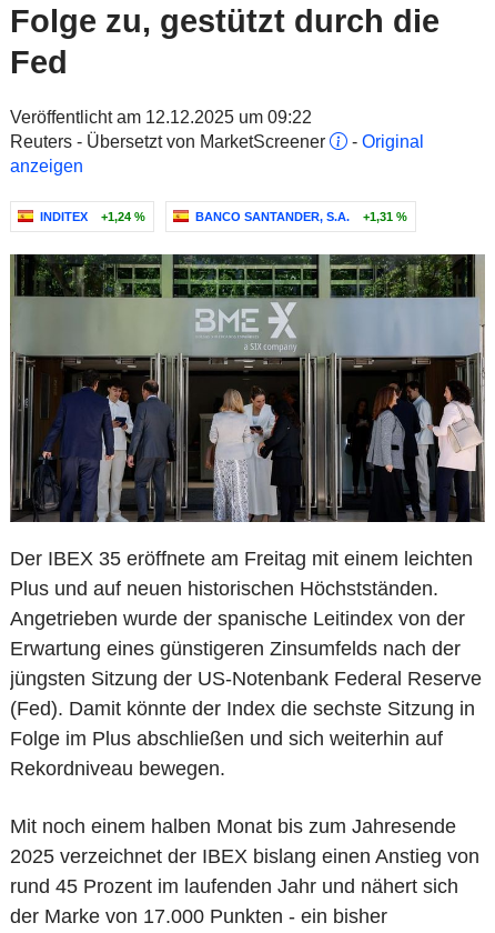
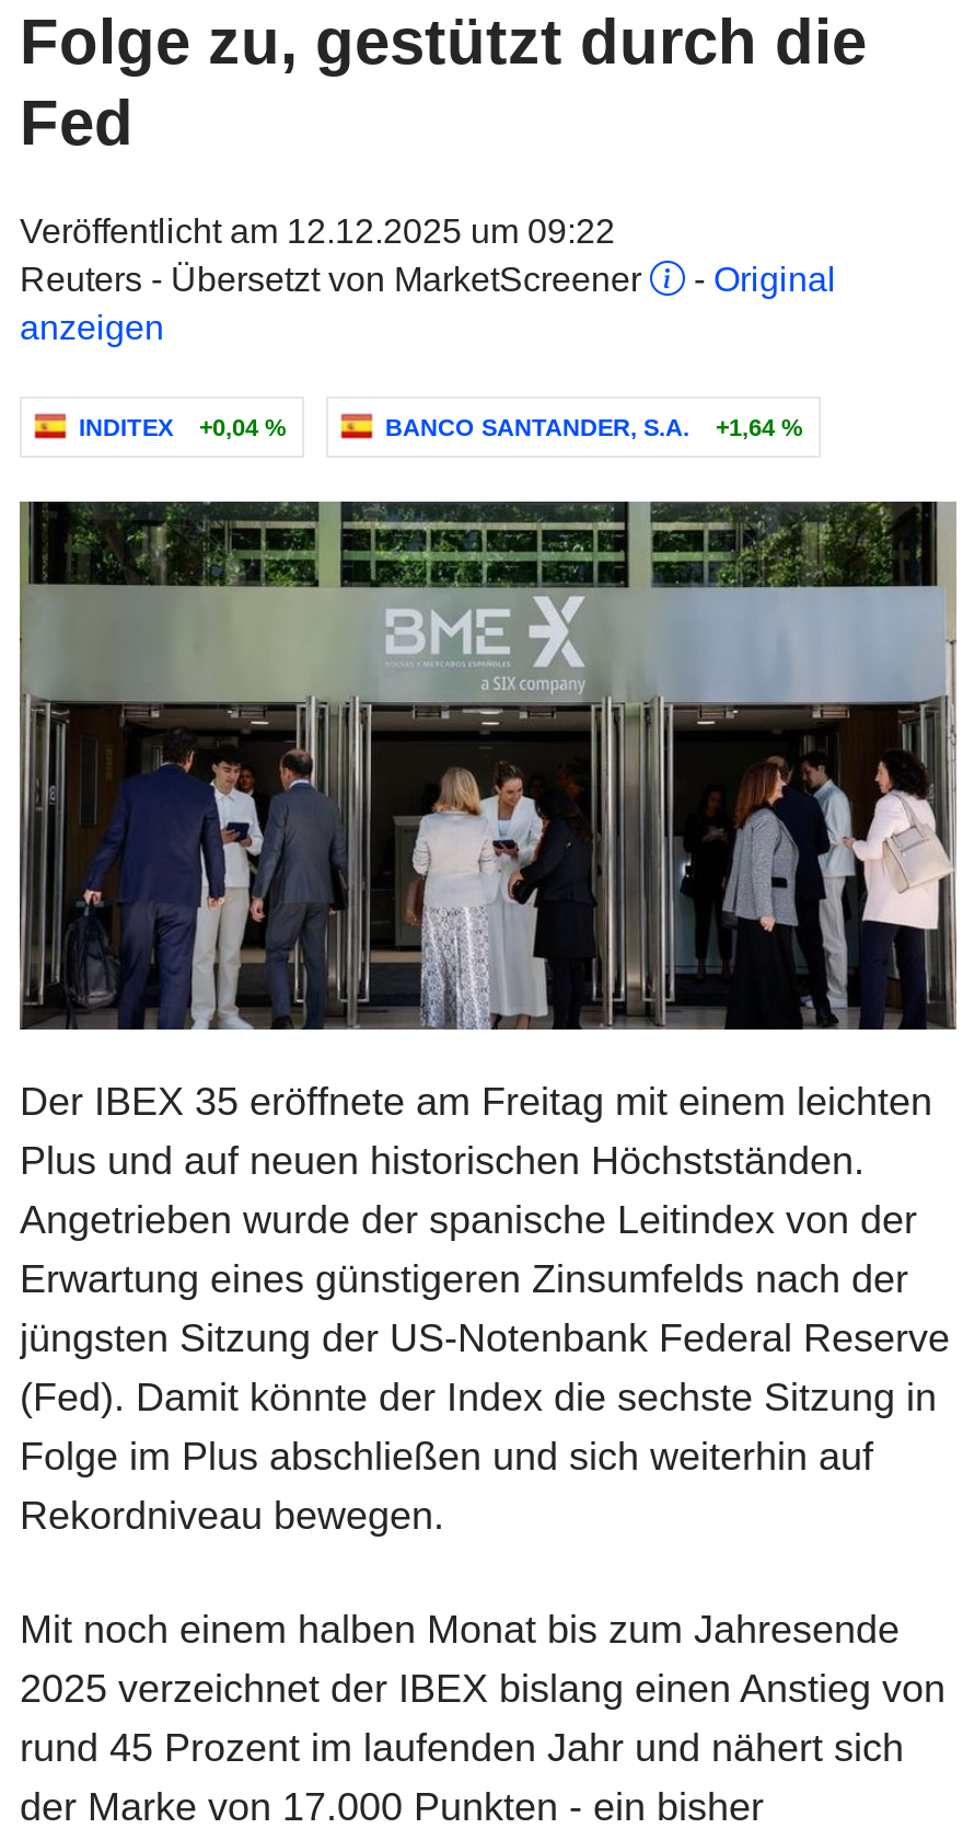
- INDITEX +1,24 %
+ INDITEX +0,04 %

- BANCO SANTANDER, S.A. +1,31 %
+ BANCO SANTANDER, S.A. +1,64 %
